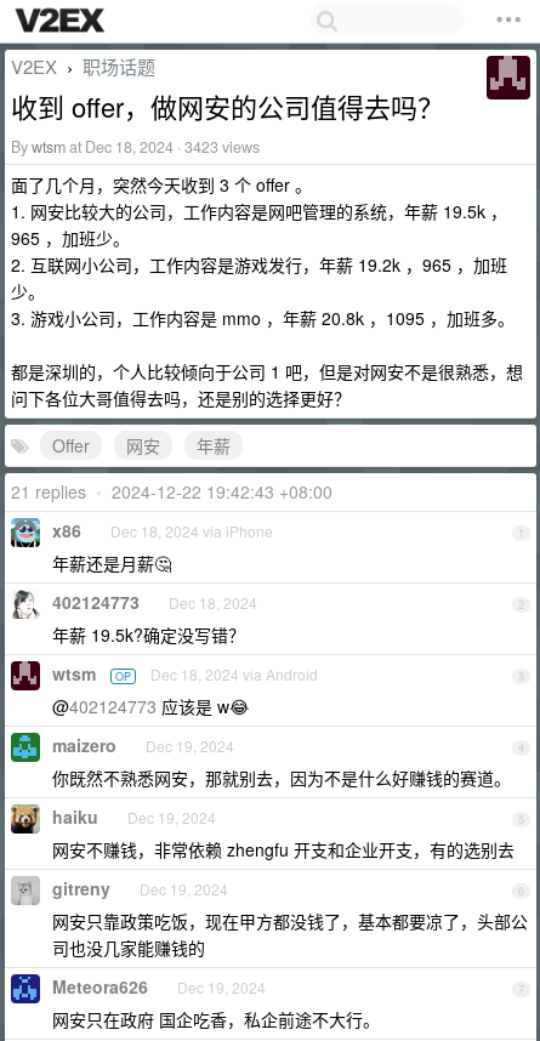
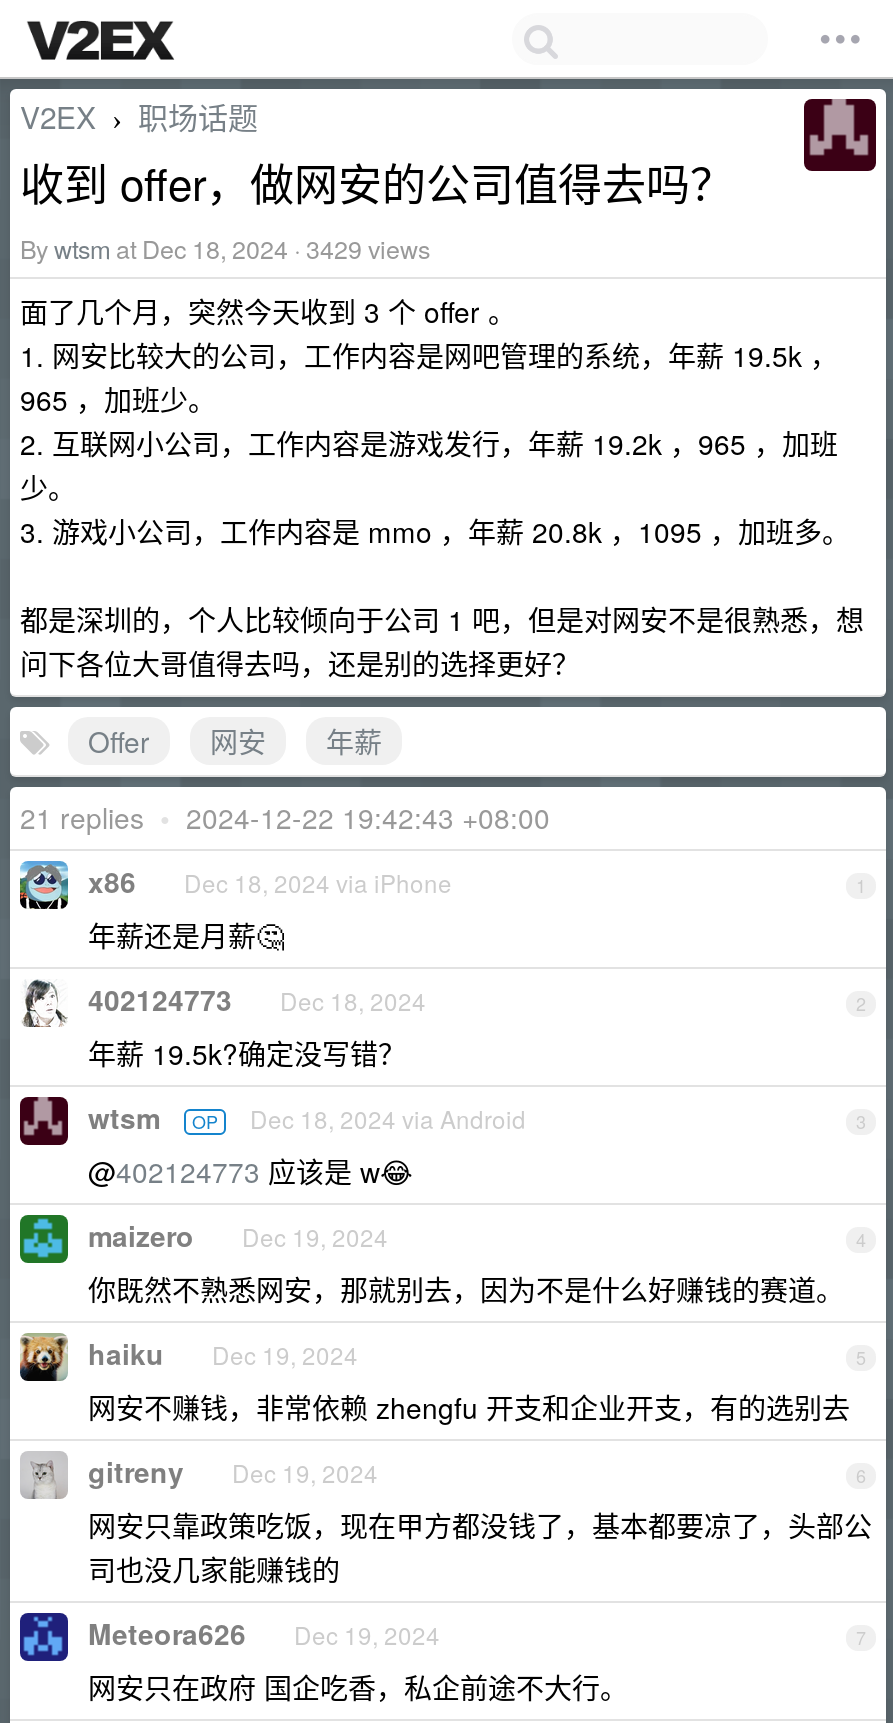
- Bywtsm at Dec 18, 2024 · 3423 views
+ Bywtsm at Dec 18, 2024 · 3429 views
